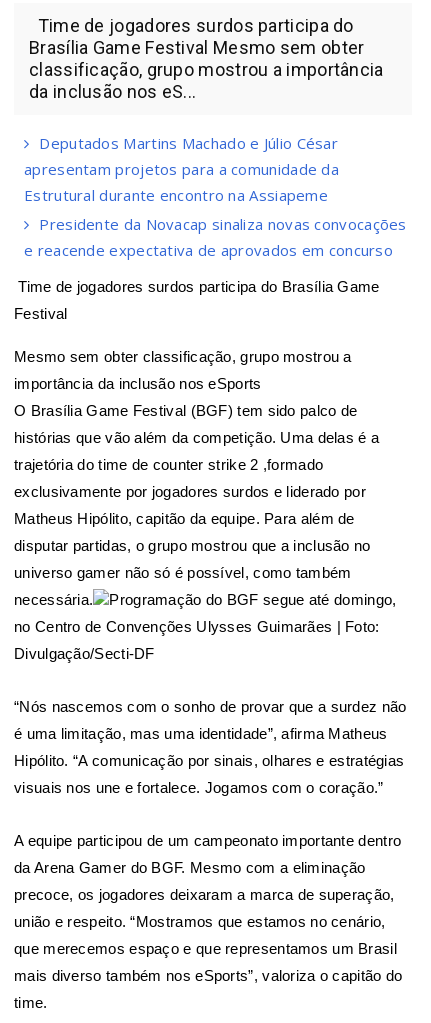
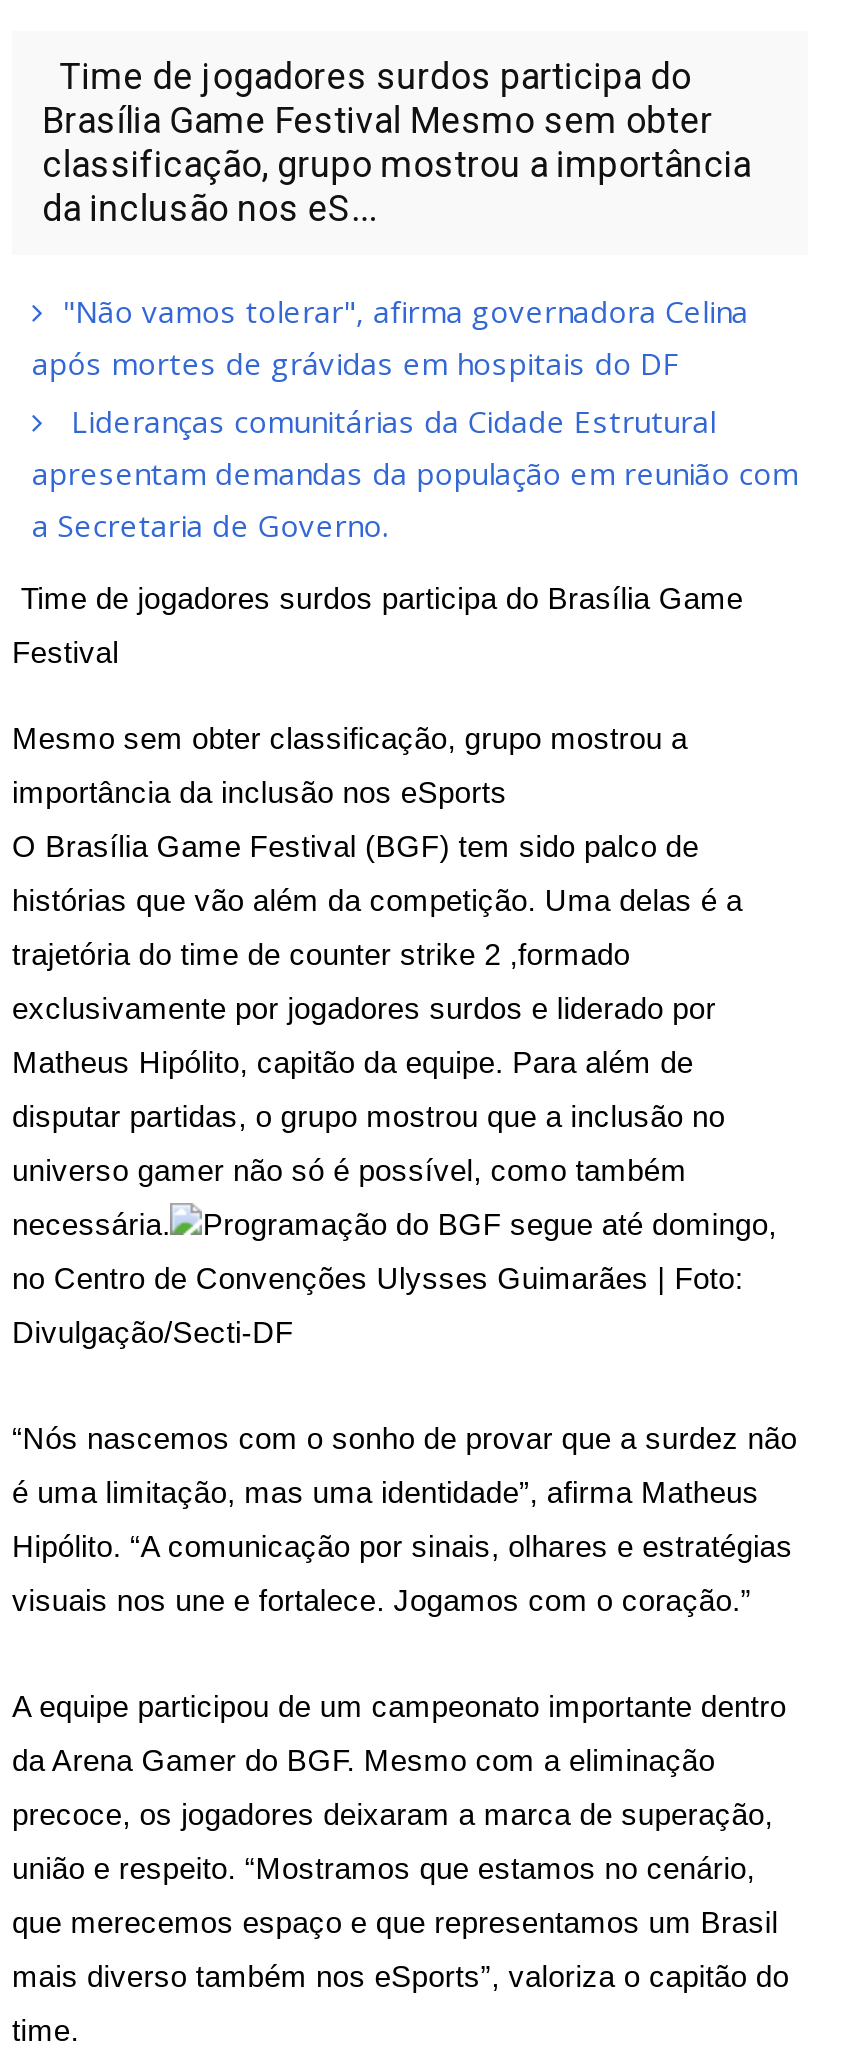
- Deputados Martins Machado e Júlio César
- apresentam projetos para a comunidade da
- Estrutural durante encontro na Assiapeme
- Presidente da Novacap sinaliza novas convocações
- e reacende expectativa de aprovados em concurso
+ "Não vamos tolerar", afirma governadora Celina
+ após mortes de grávidas em hospitais do DF
+ Lideranças comunitárias da Cidade Estrutural
+ apresentam demandas da população em reunião com
+ a Secretaria de Governo.
